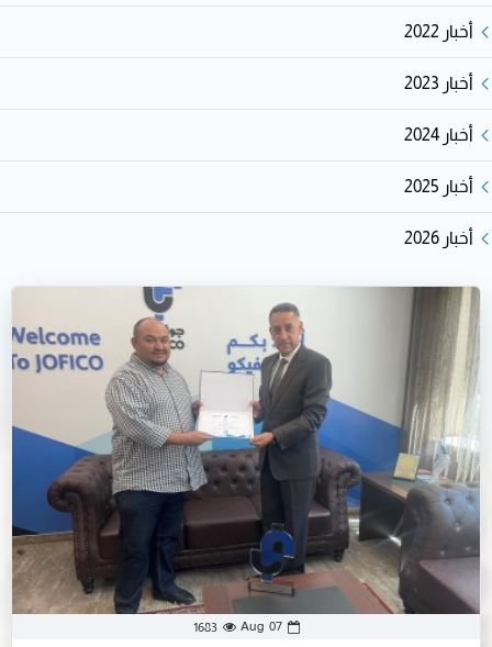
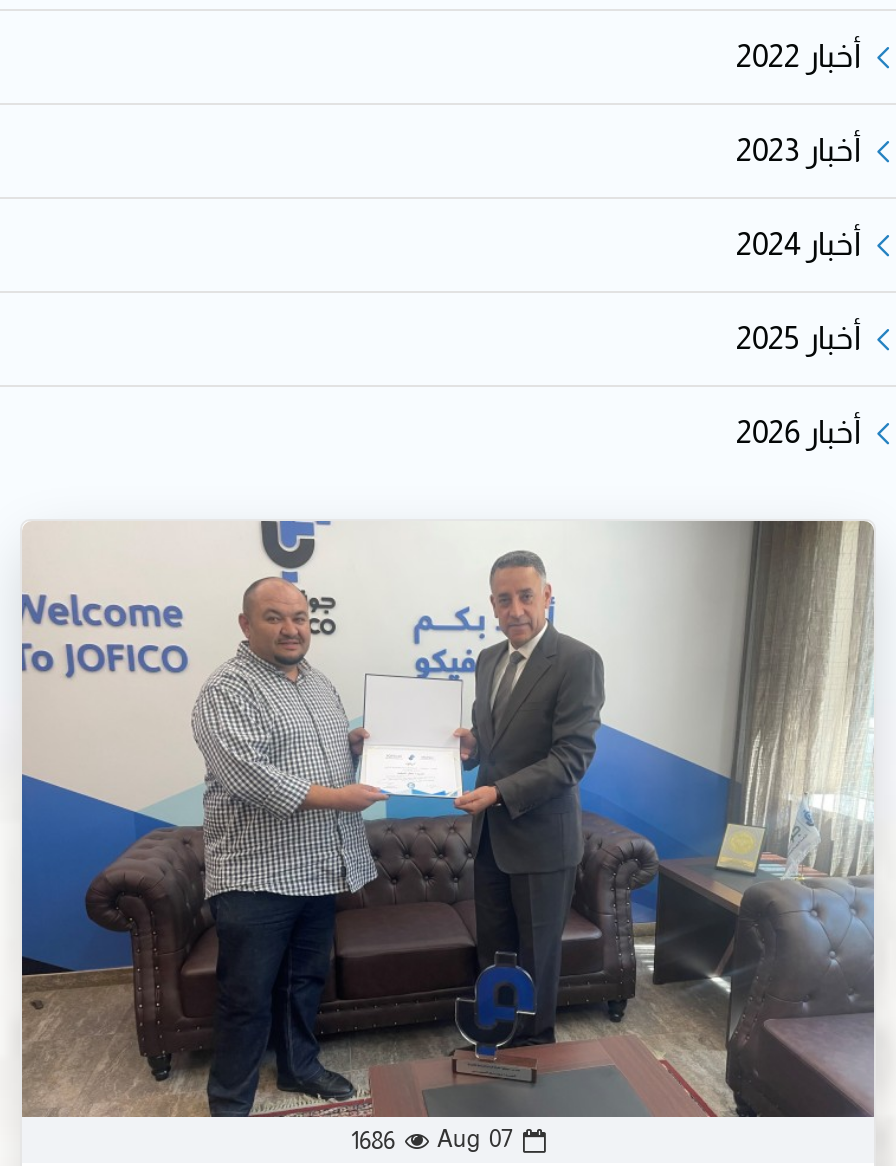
- 1683 Aug 07
+ 1686 Aug 07
